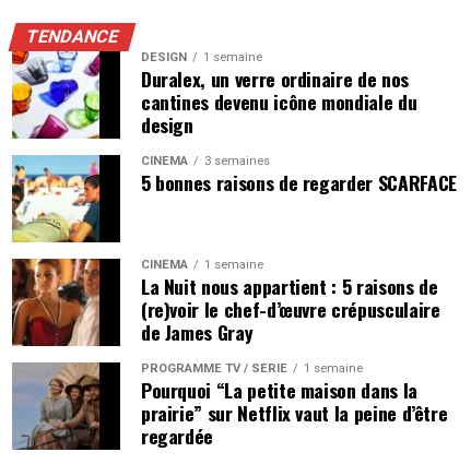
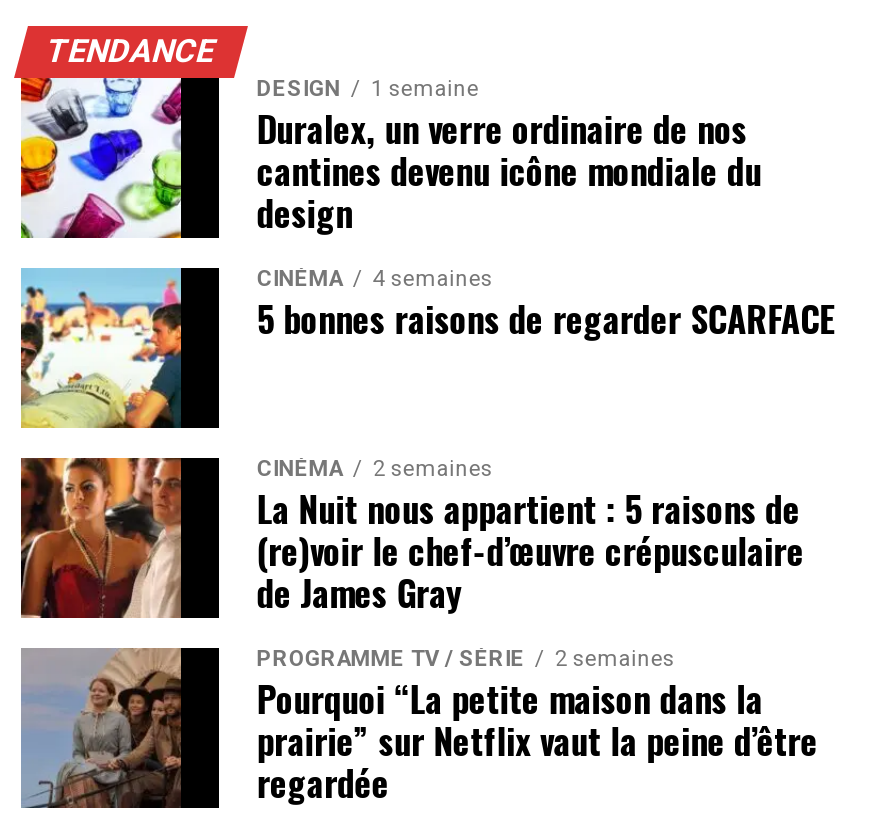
- CINÉMA 3 semaines
+ CINÉMA 4 semaines

- CINÉMA 1 semaine
+ CINÉMA 2 semaines

- PROGRAMME TV / SÉRIE 1 semaine
+ PROGRAMME TV / SÉRIE 2 semaines
